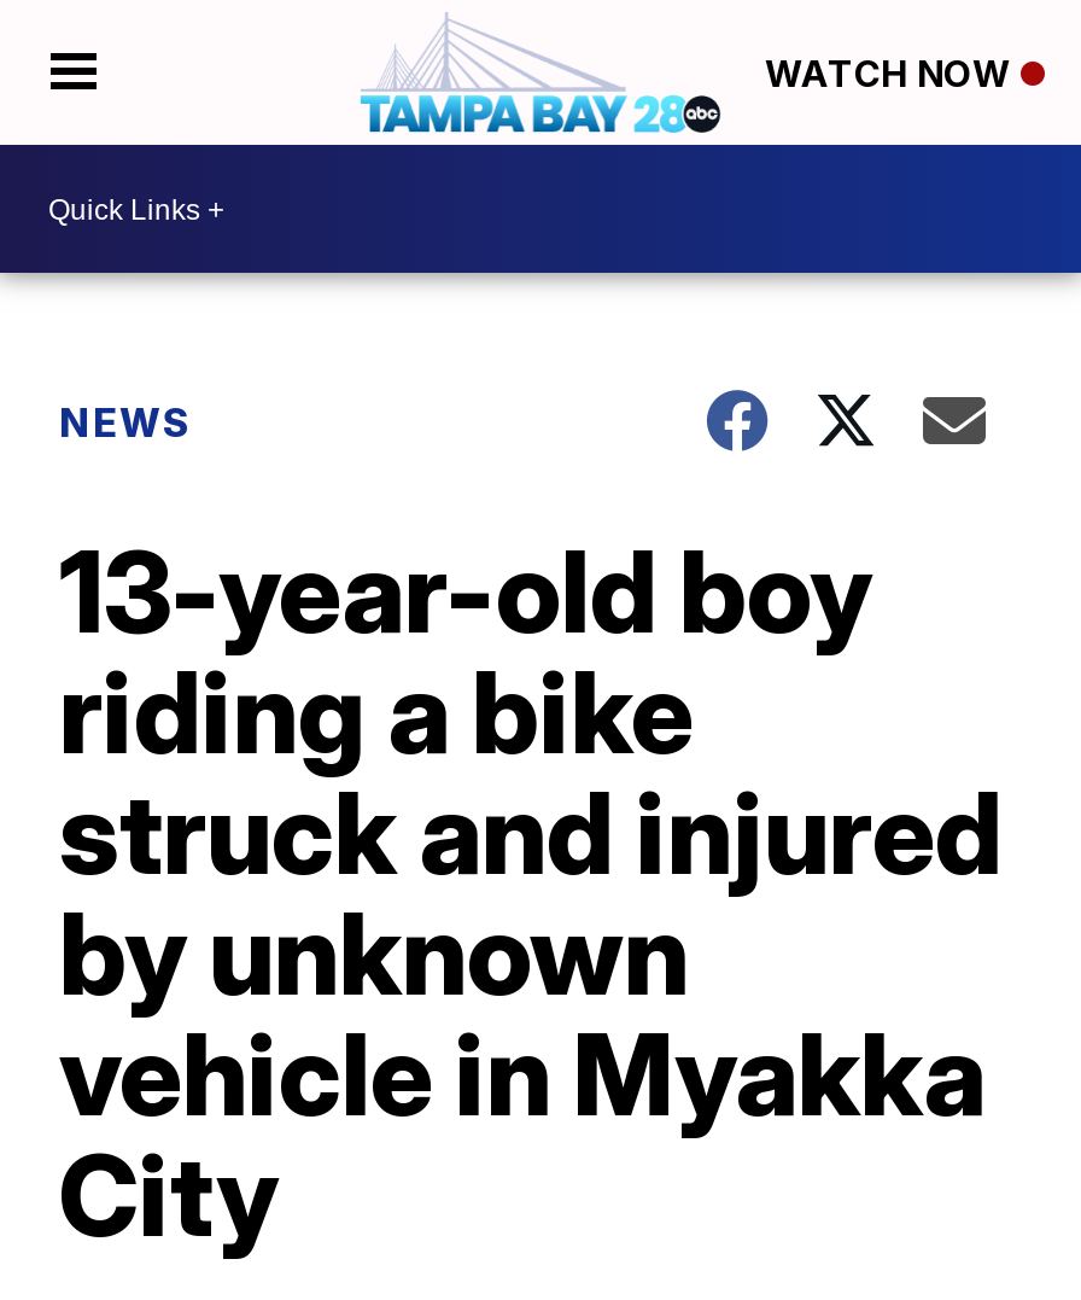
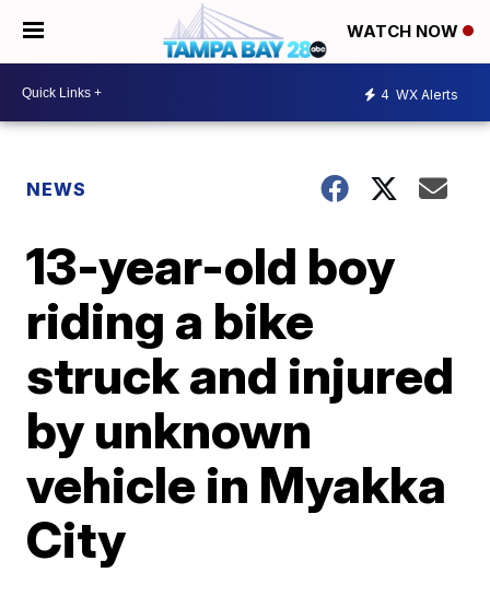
+ 4 WX Alerts
